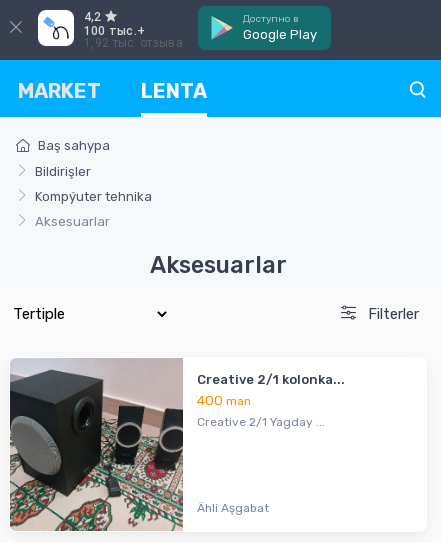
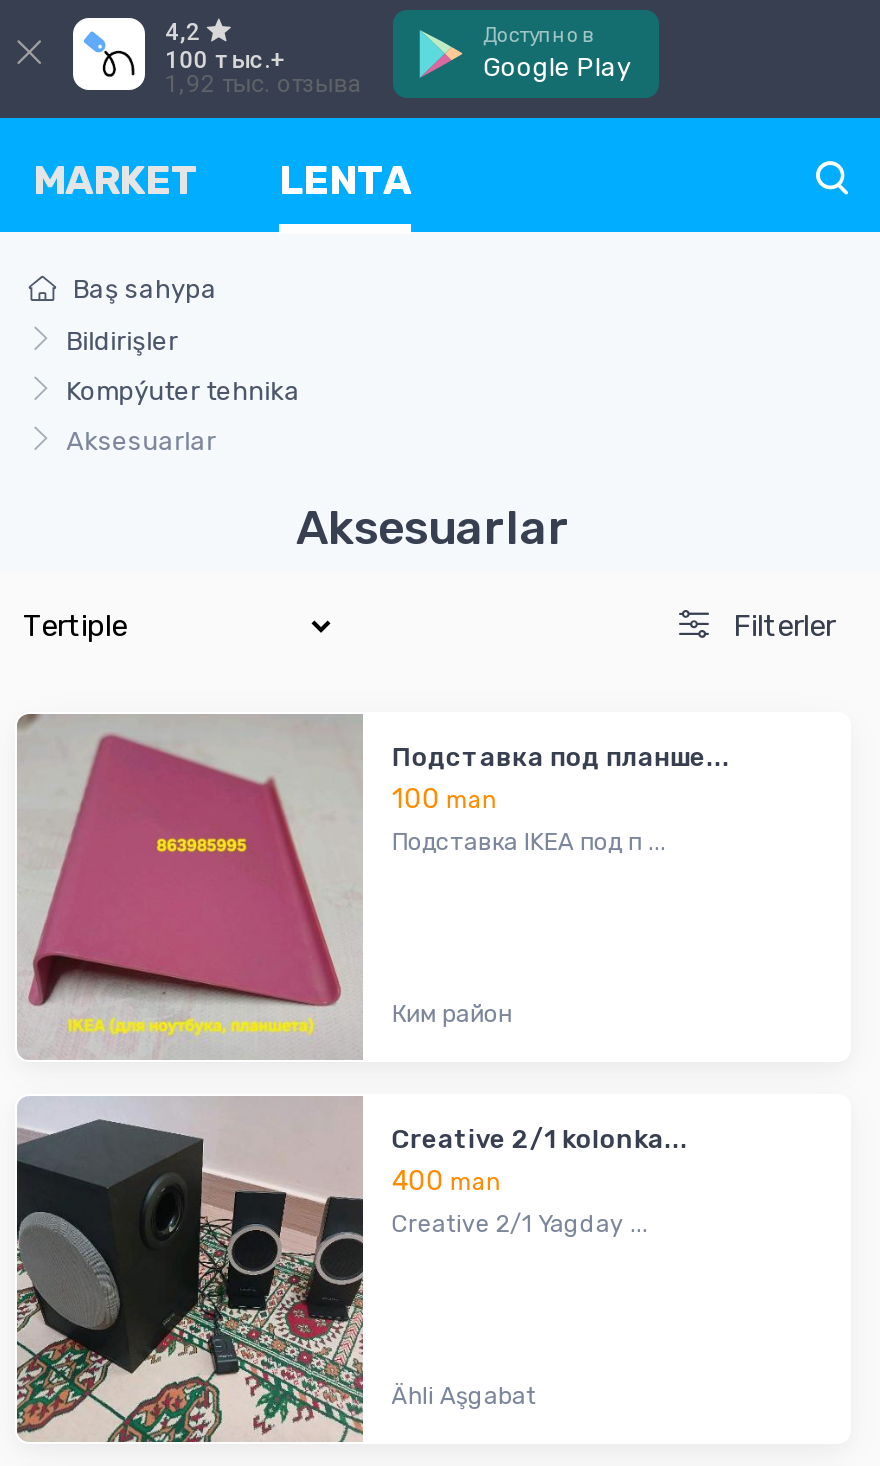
+ [image]
+ Подставка под планше...
+ 100 man
+ Подставка IKEA под п ...

+ Ким район
